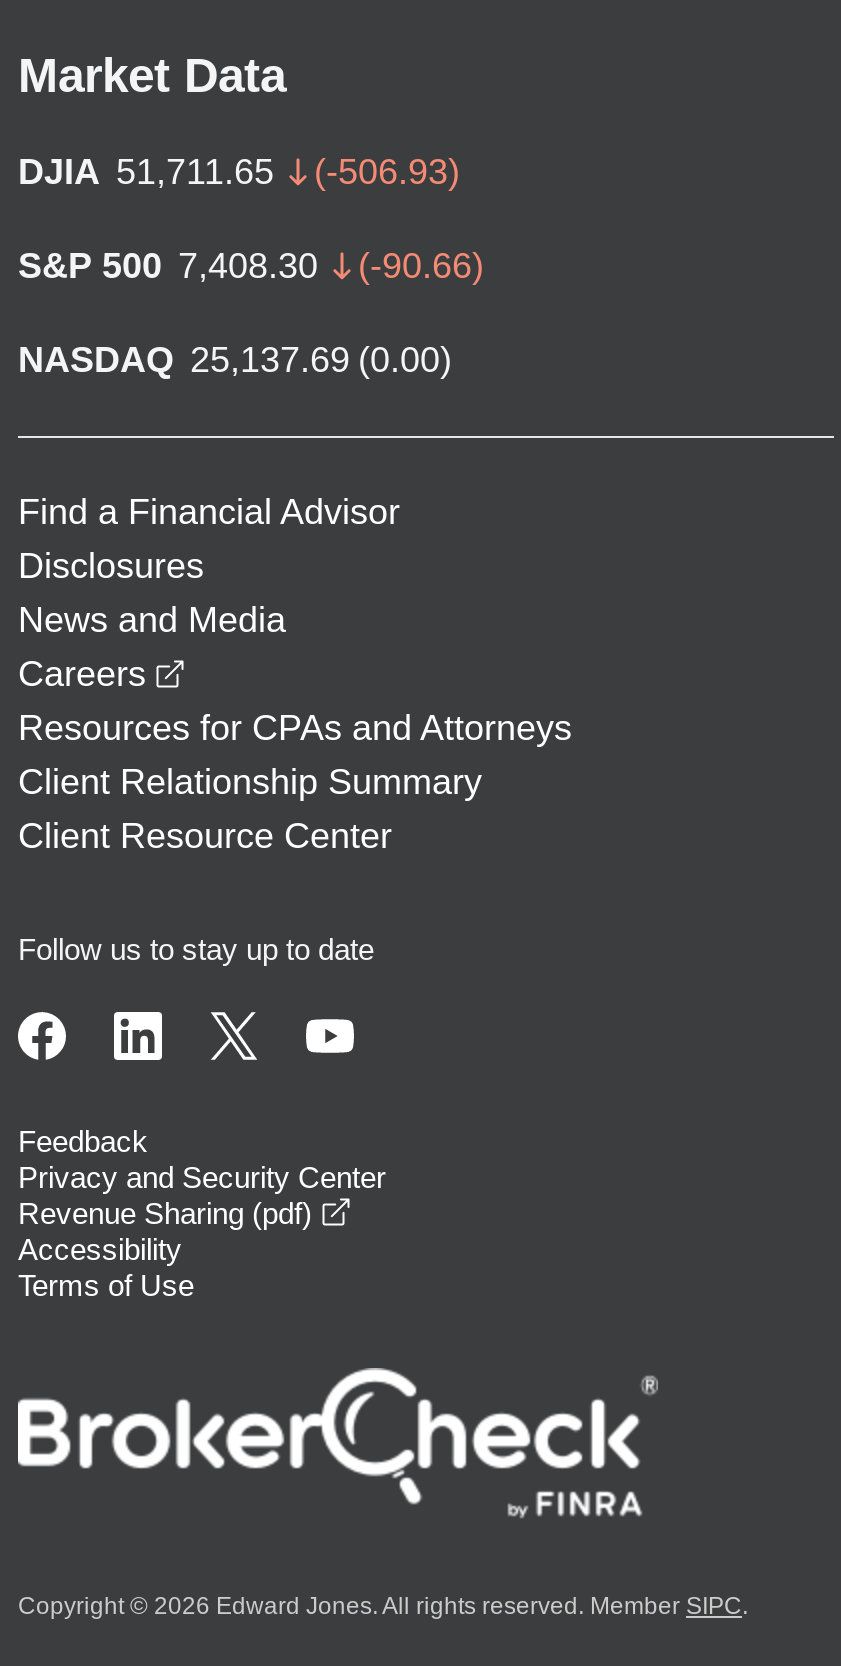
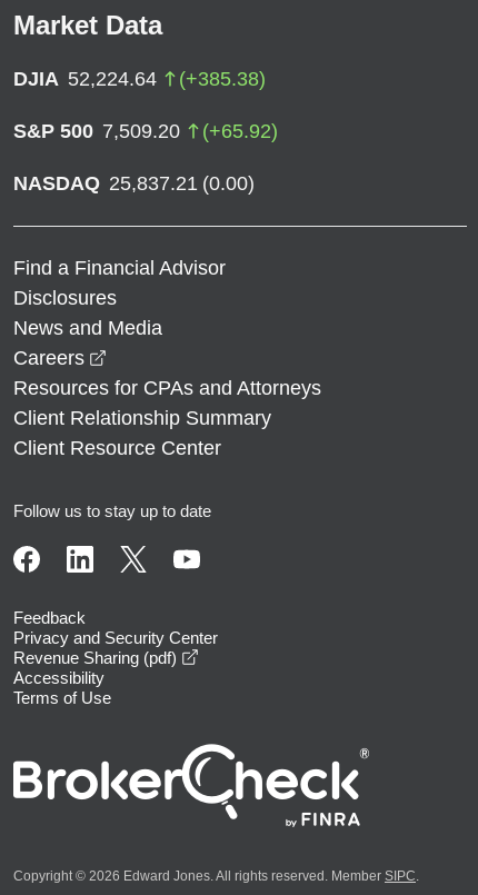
- DJIA 51,711.65
- (-506.93)
+ DJIA 52,224.64
+ (+385.38)

- S&P 500 7,408.30
- (-90.66)
+ S&P 500 7,509.20
+ (+65.92)

- NASDAQ 25,137.69 (0.00)
+ NASDAQ 25,837.21 (0.00)
